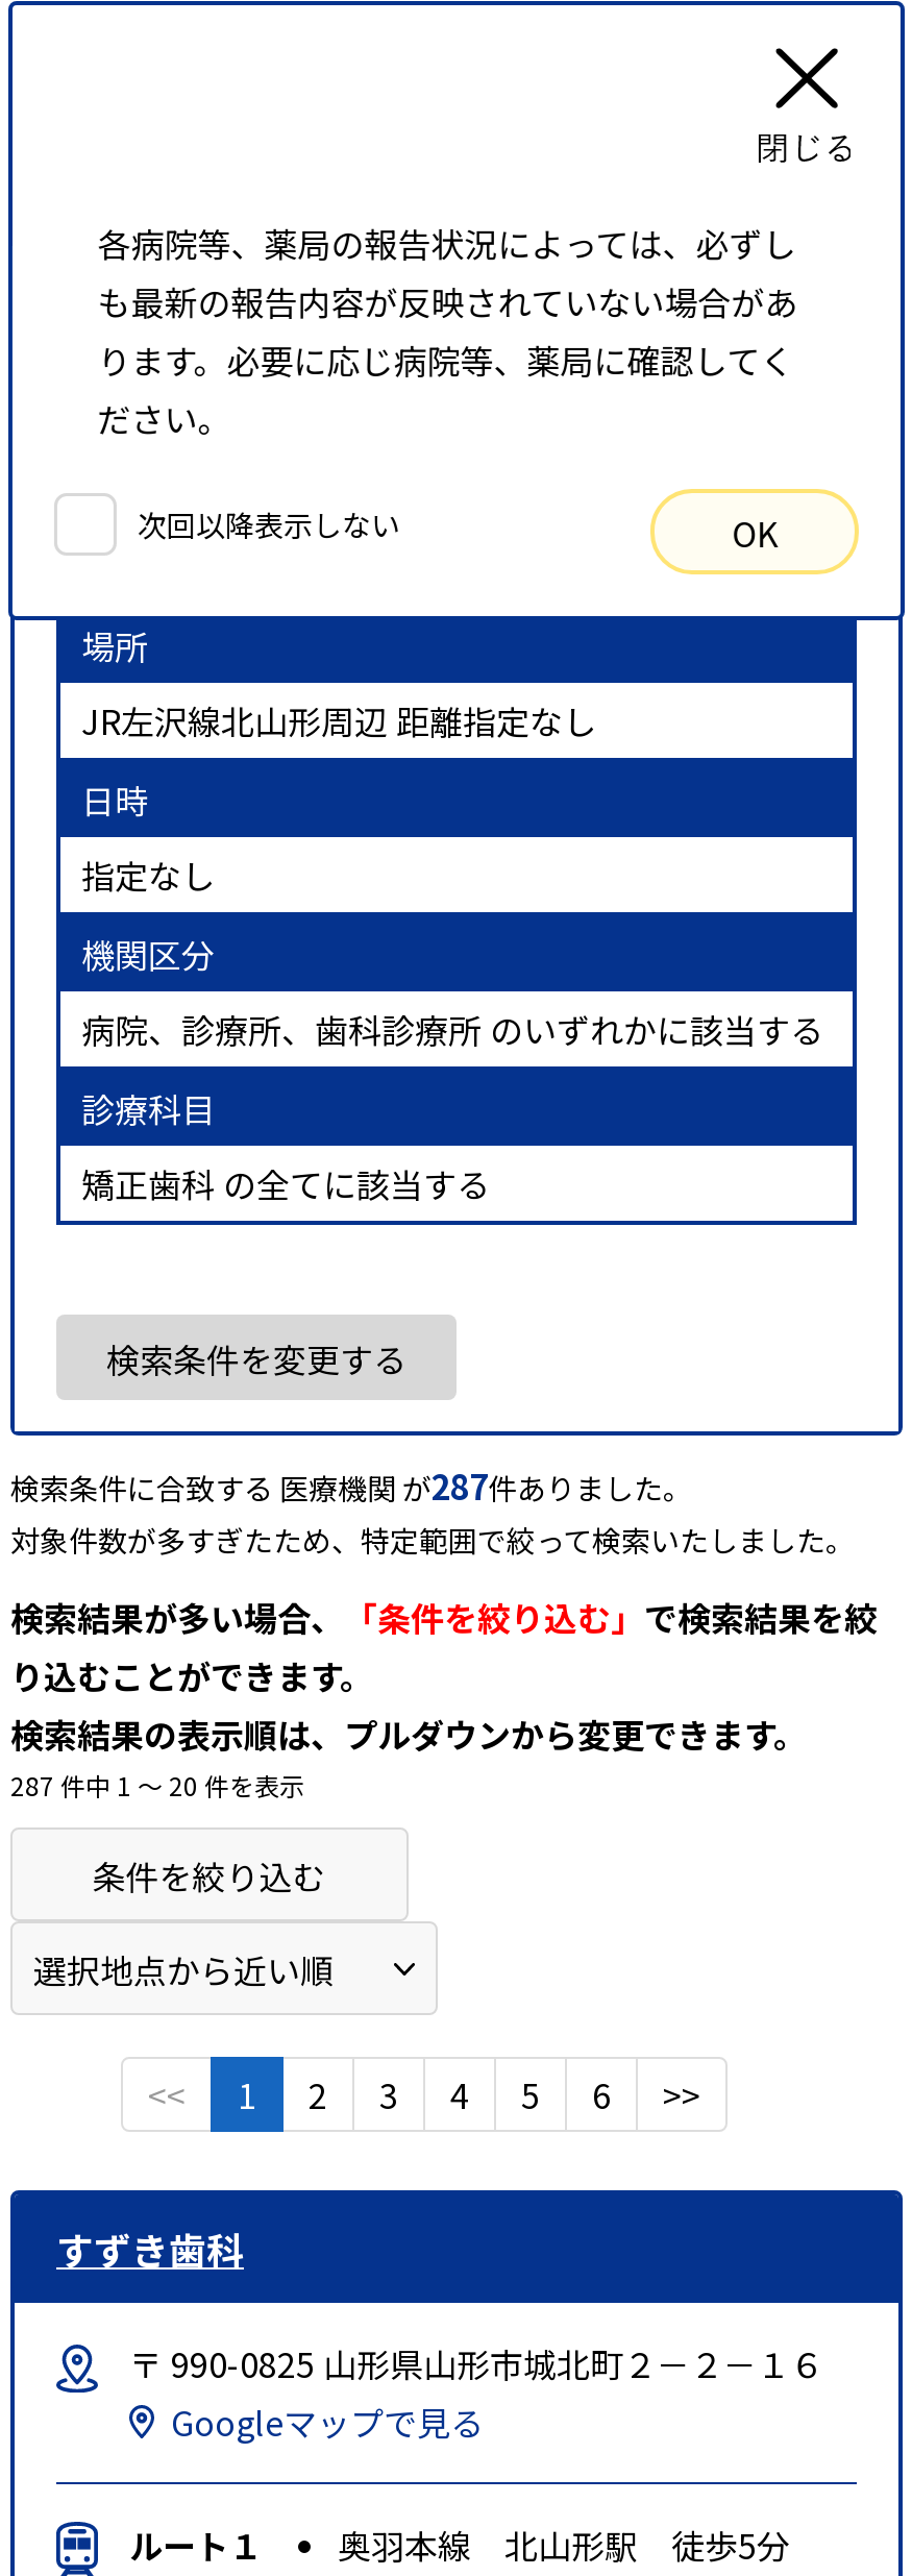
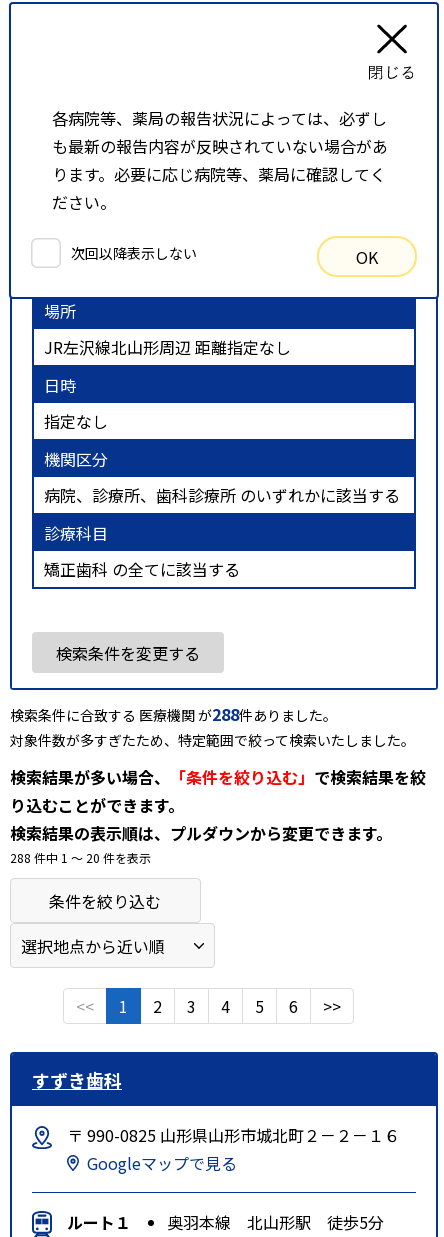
- 検索条件に合致する 医療機関 が287件ありました。
+ 検索条件に合致する 医療機関 が288件ありました。

- 287 件中 1 〜 20 件を表示
+ 288 件中 1 〜 20 件を表示
